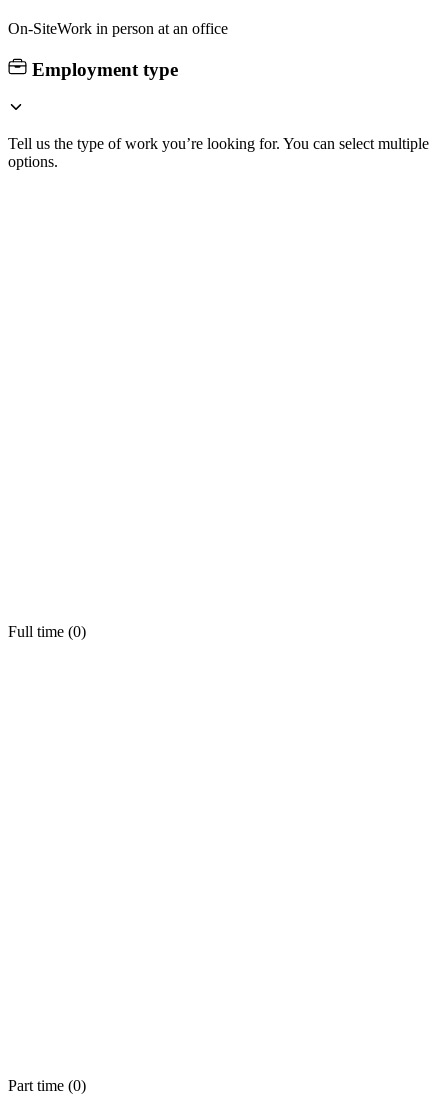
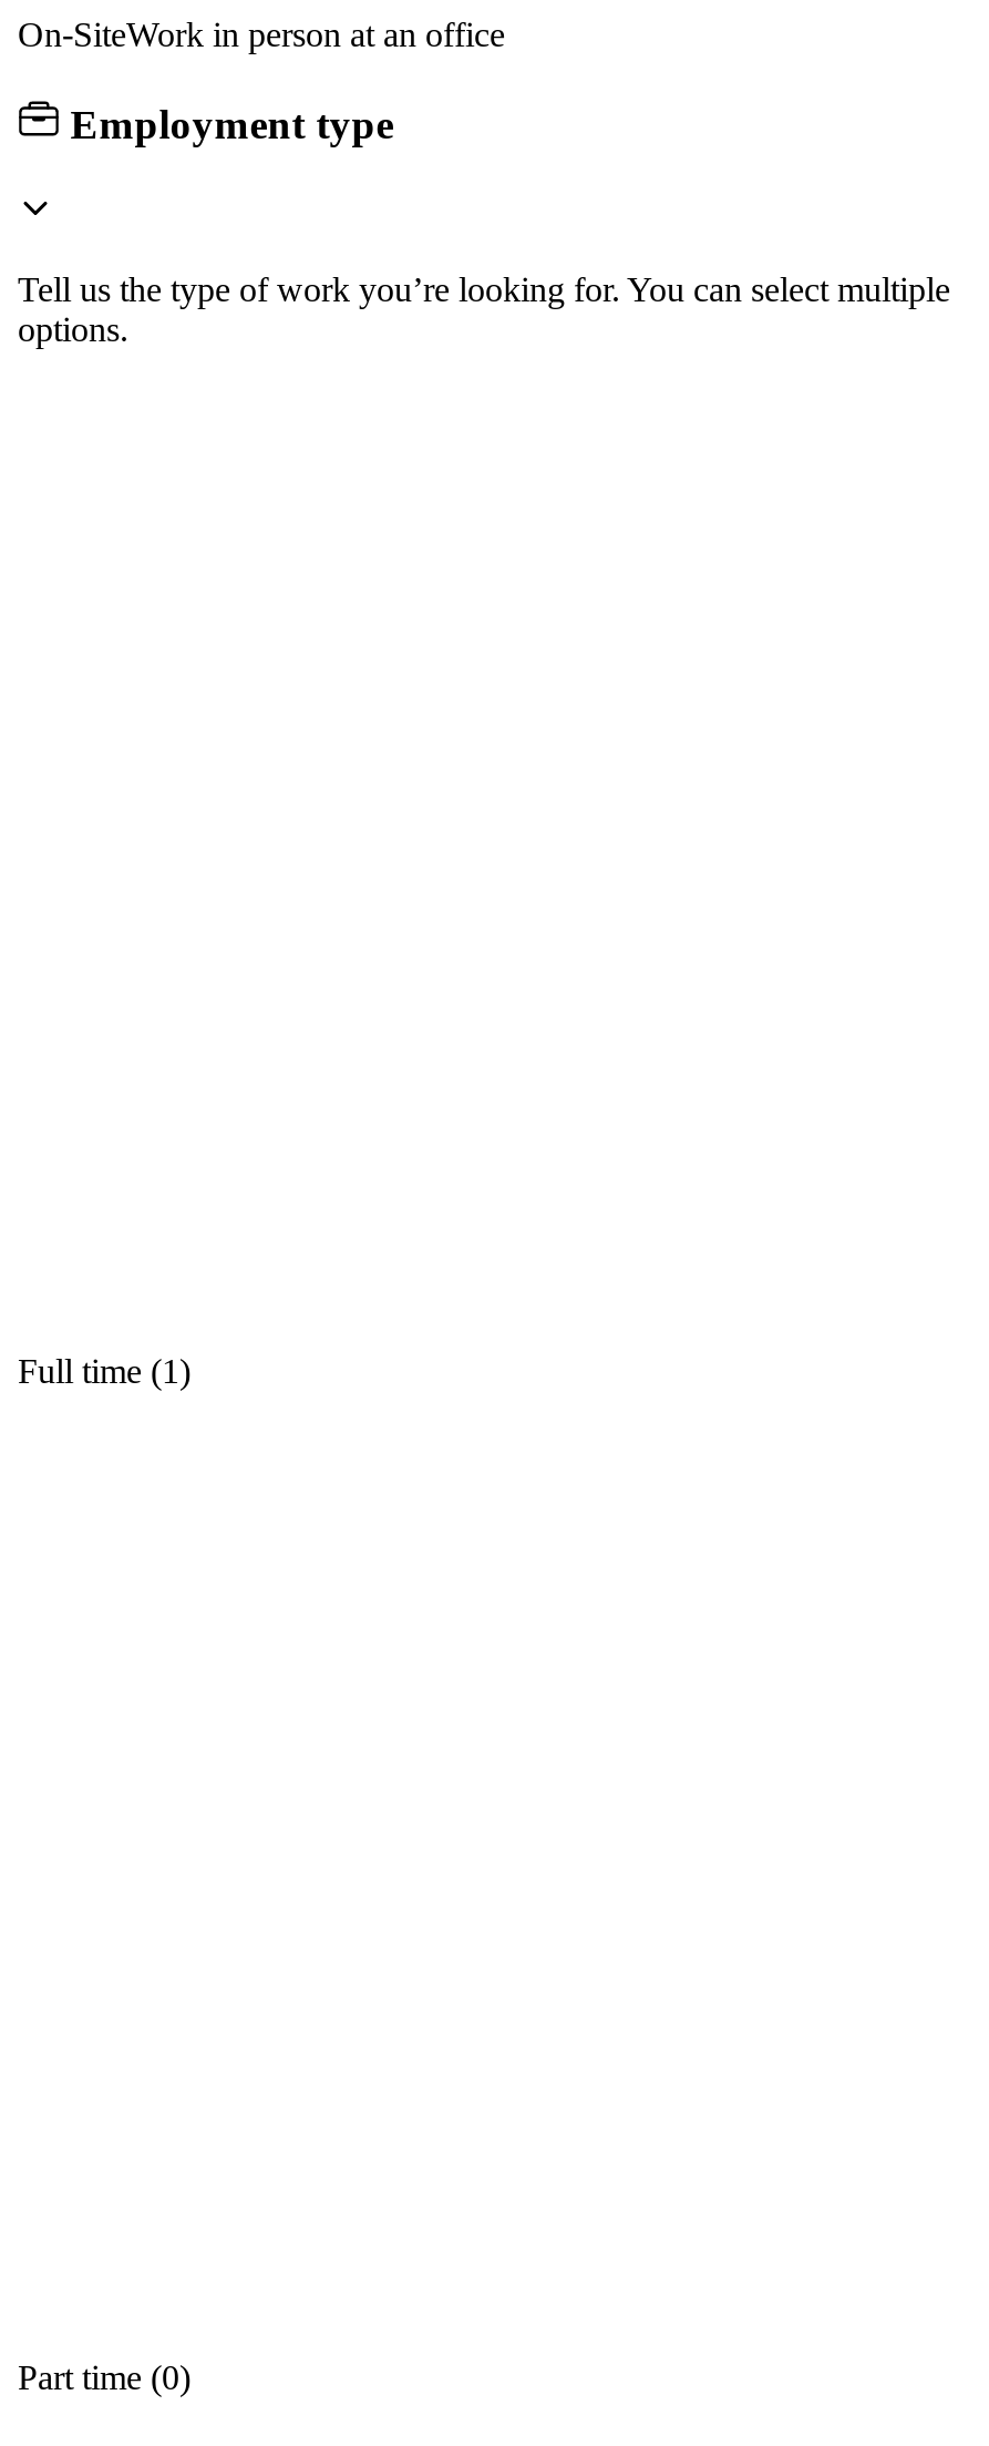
- Full time (0)
+ Full time (1)
